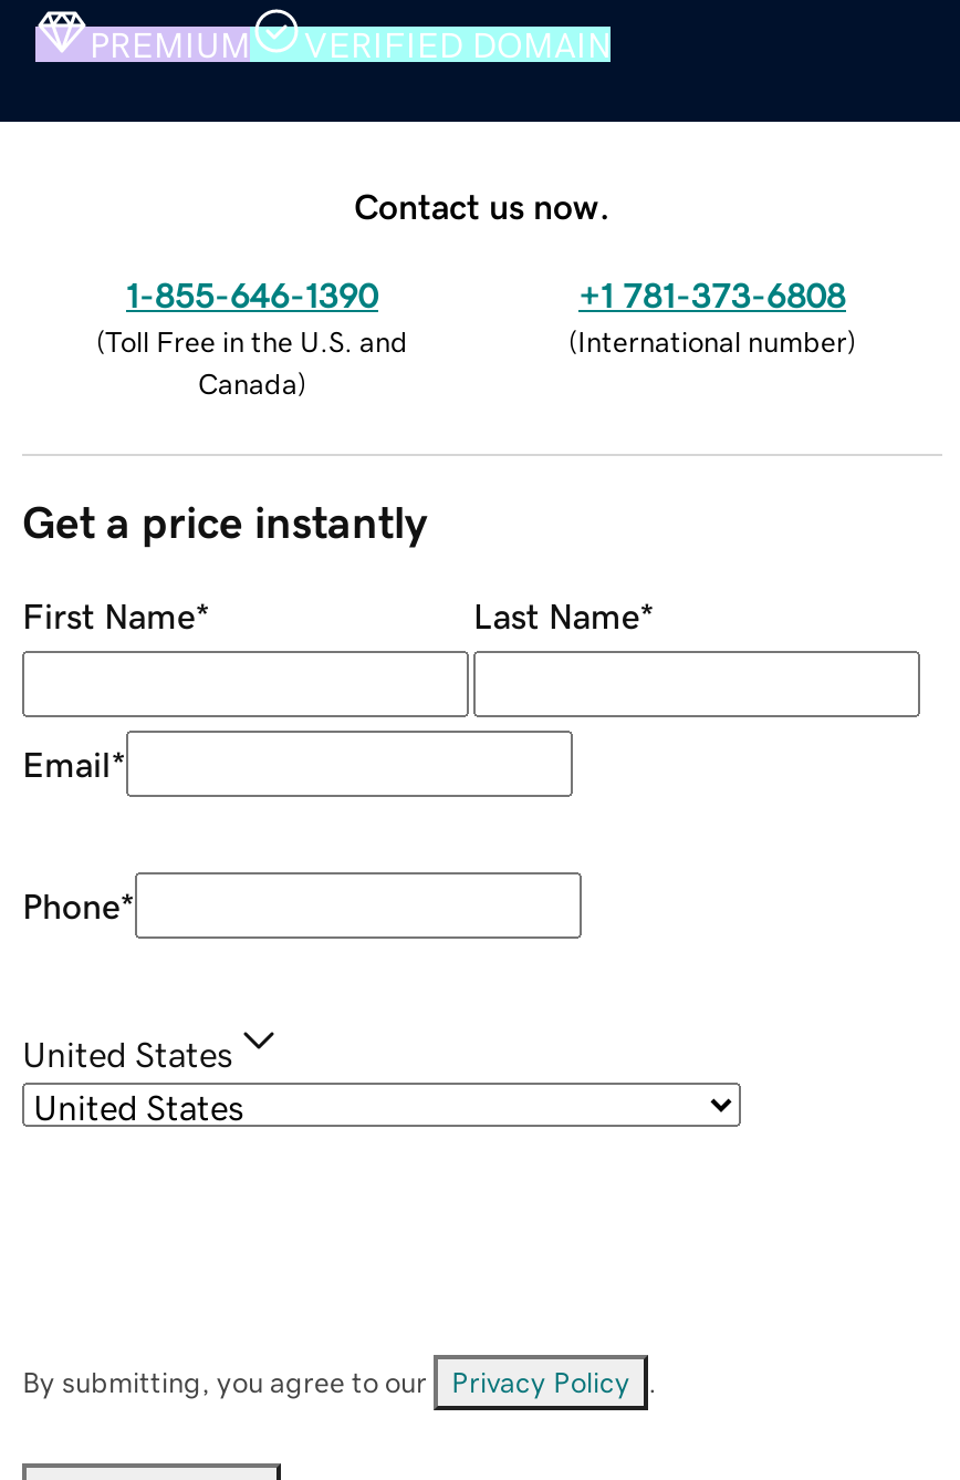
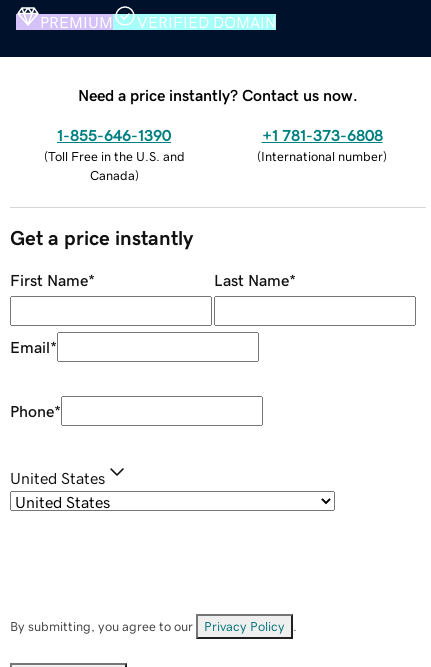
- Contact us now.
+ Need a price instantly? Contact us now.
